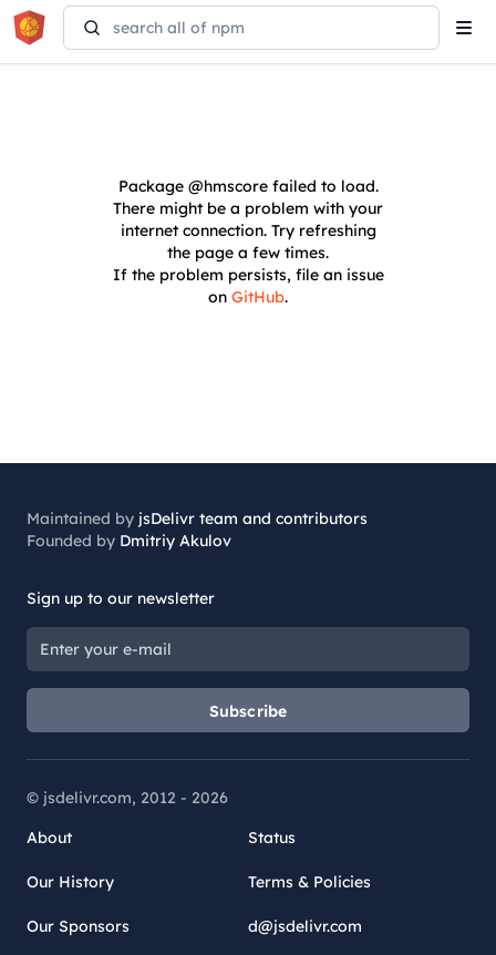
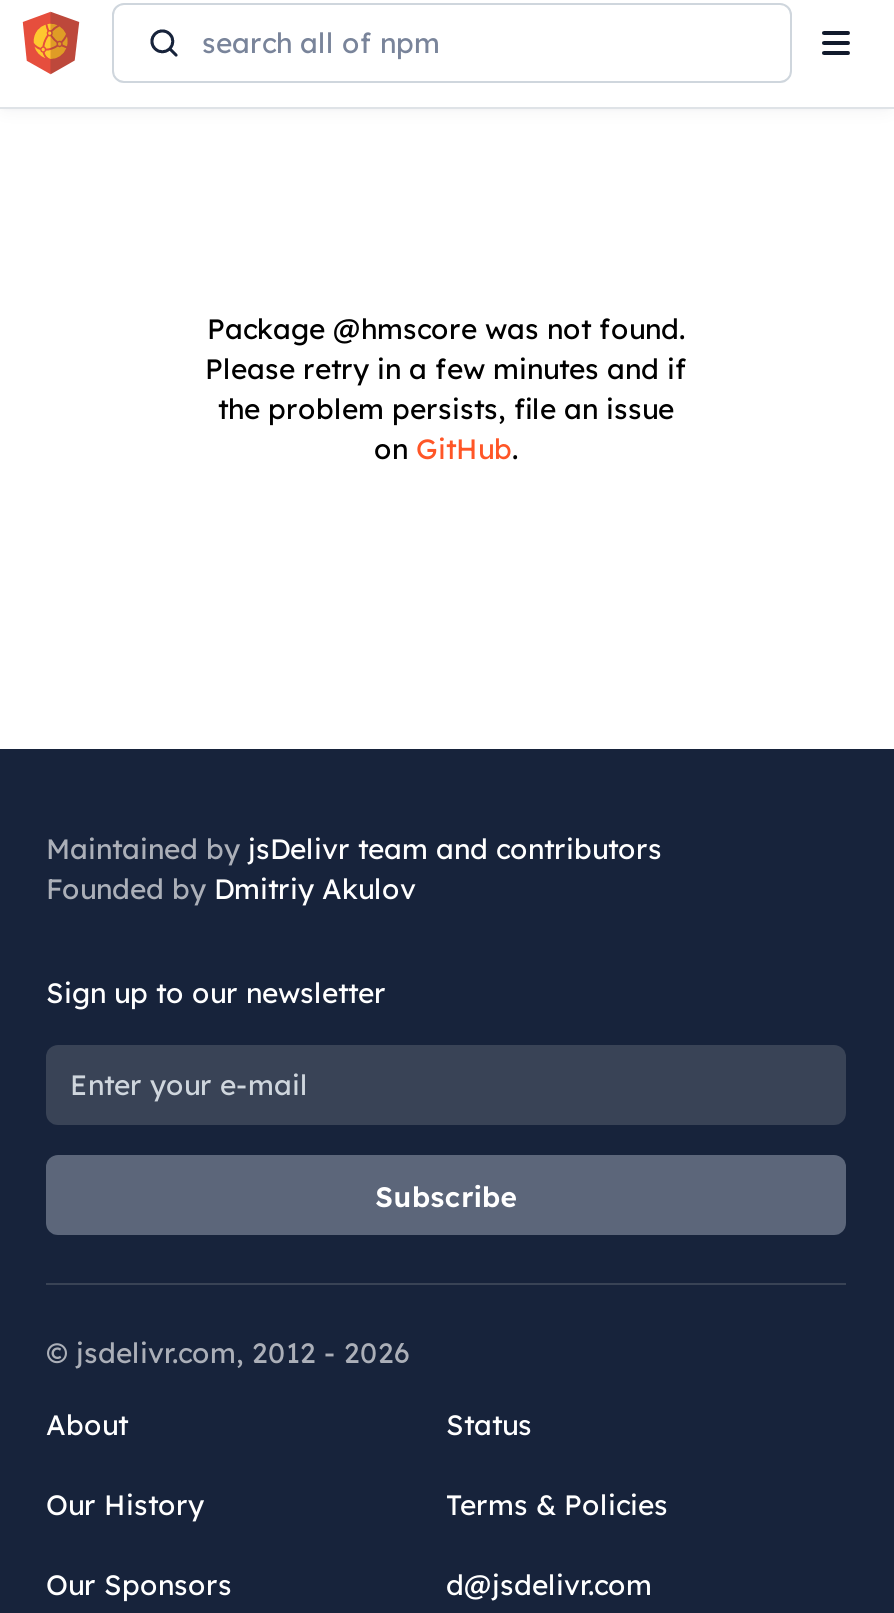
- Package @hmscore failed to load.
- There might be a problem with your
- internet connection. Try refreshing
- the page a few times.
- If the problem persists, file an issue
+ Package @hmscore was not found.
+ Please retry in a few minutes and if
+ the problem persists, file an issue
